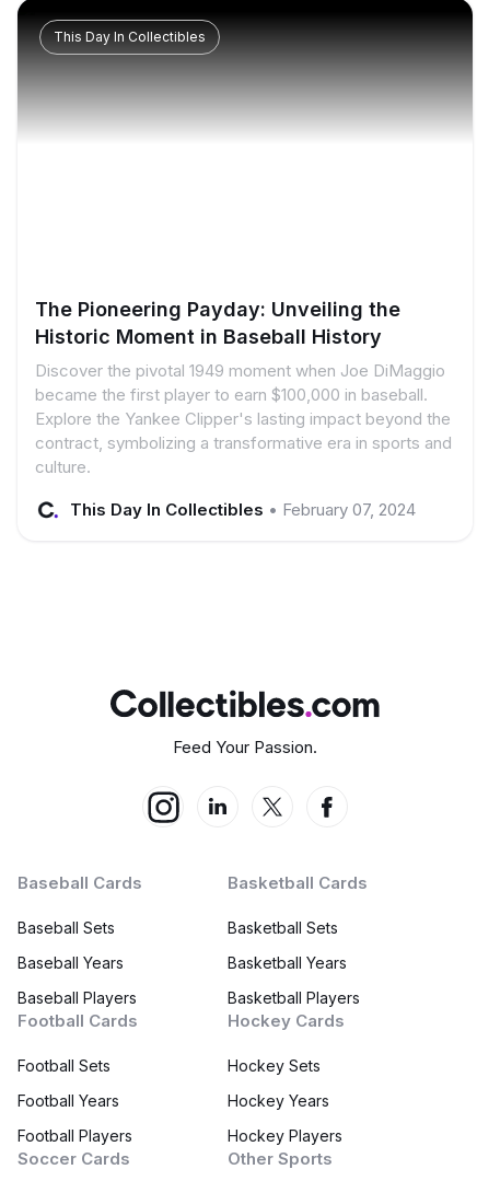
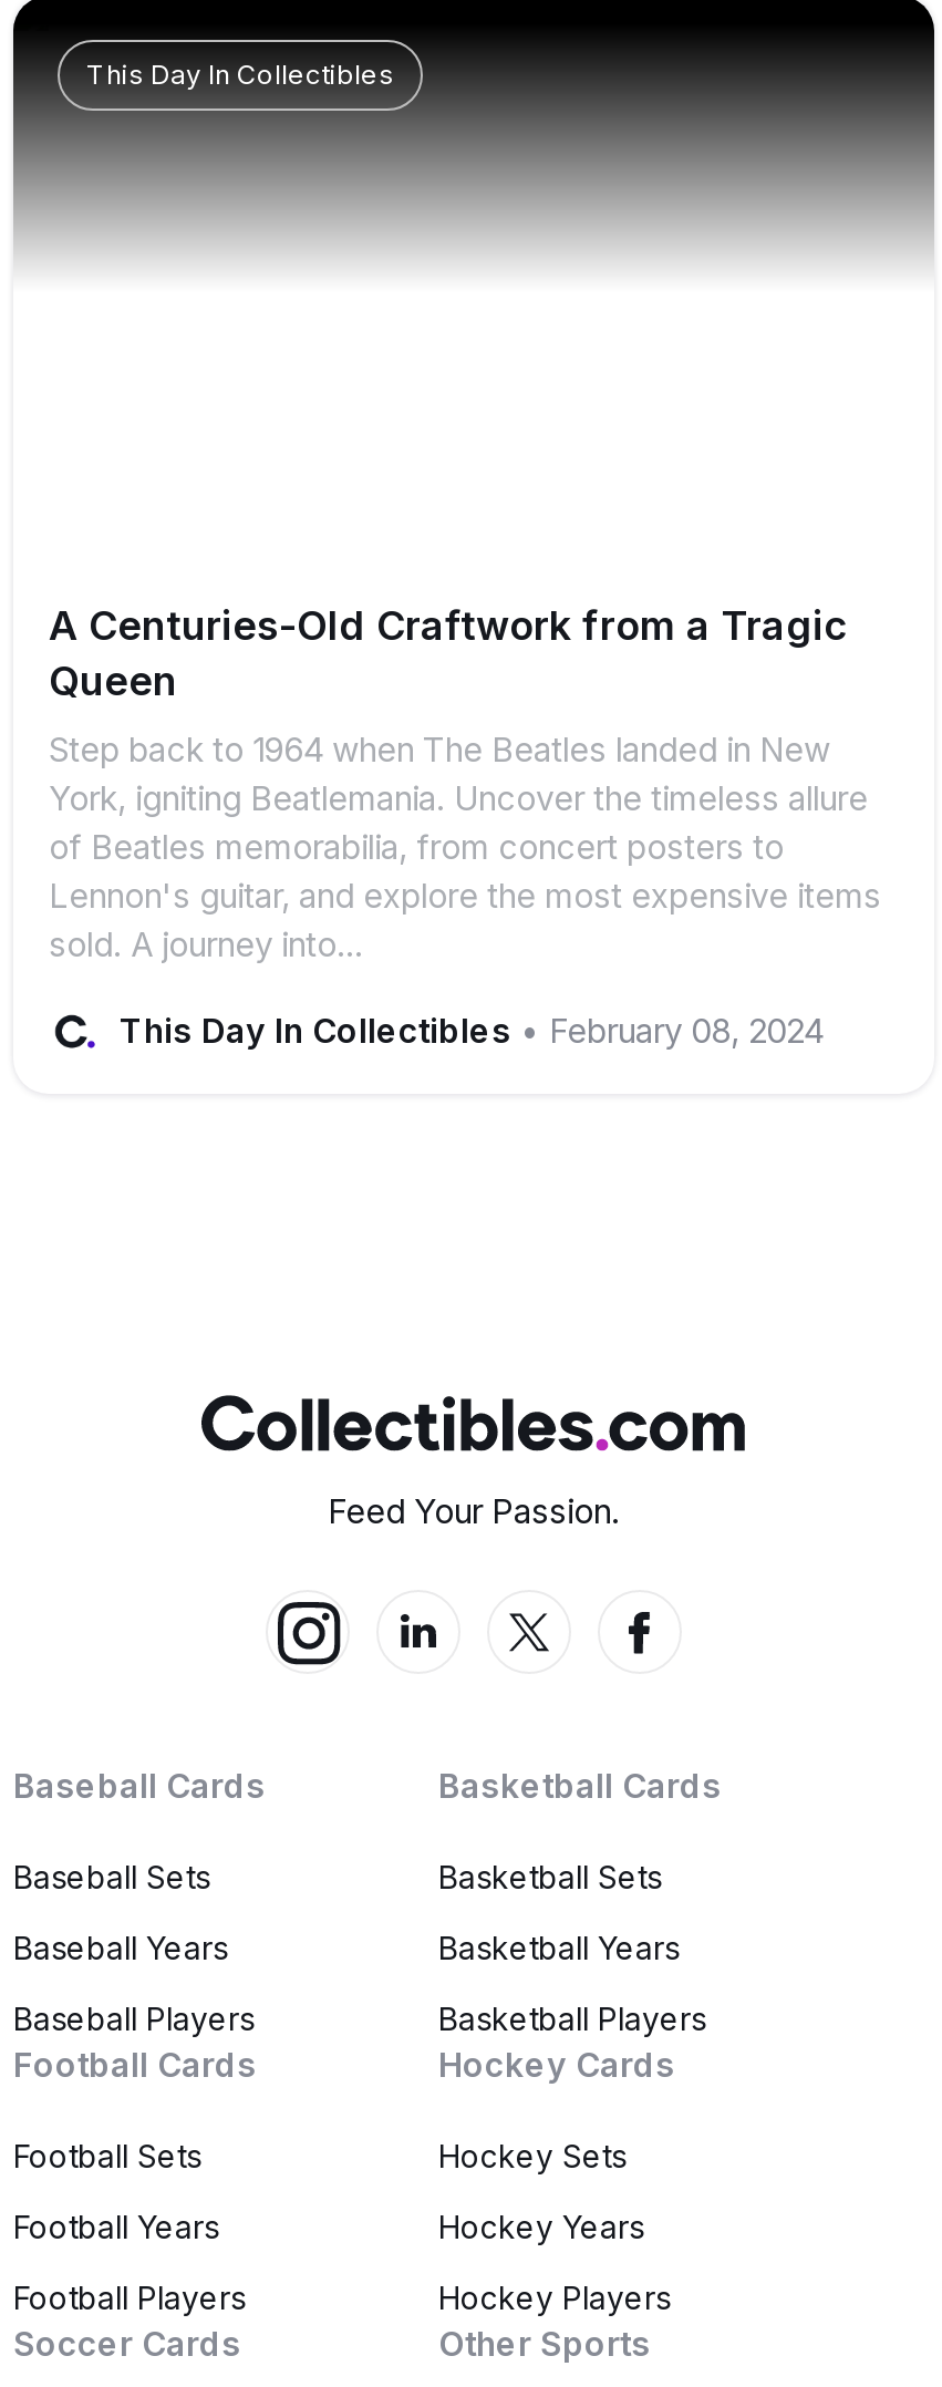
- The Pioneering Payday: Unveiling the
- Historic Moment in Baseball History
+ A Centuries-Old Craftwork from a Tragic
+ Queen

- Discover the pivotal 1949 moment when Joe DiMaggio
- became the first player to earn $100,000 in baseball.
- Explore the Yankee Clipper's lasting impact beyond the
- contract, symbolizing a transformative era in sports and
- culture.
+ Step back to 1964 when The Beatles landed in New
+ York, igniting Beatlemania. Uncover the timeless allure
+ of Beatles memorabilia, from concert posters to
+ Lennon's guitar, and explore the most expensive items
+ sold. A journey into...

- This Day In Collectibles • February 07, 2024
+ This Day In Collectibles • February 08, 2024
